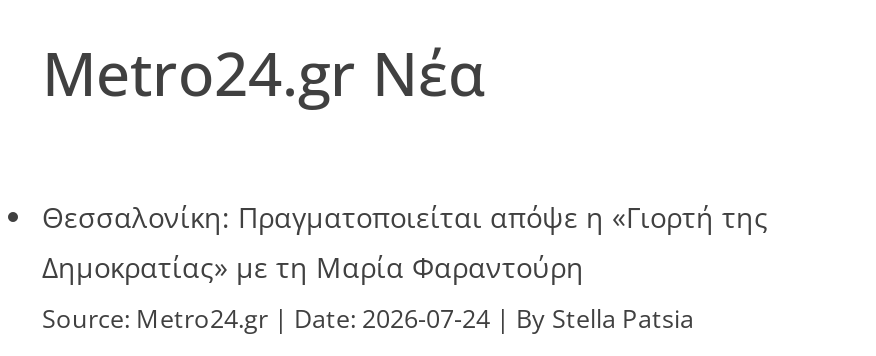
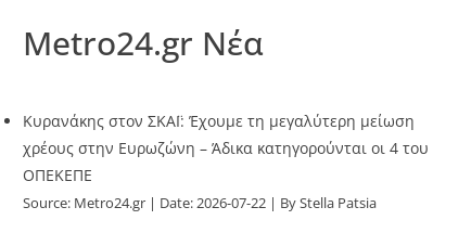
- Θεσσαλονίκη: Πραγματοποιείται απόψε η «Γιορτή της
- Δημοκρατίας» με τη Μαρία Φαραντούρη
+ Κυρανάκης στον ΣΚΑΪ: Έχουμε τη μεγαλύτερη μείωση
+ χρέους στην Ευρωζώνη – Άδικα κατηγορούνται οι 4 του
+ ΟΠΕΚΕΠΕ

- Date: 2026-07-24 By Stella Patsia
+ Date: 2026-07-22 By Stella Patsia
